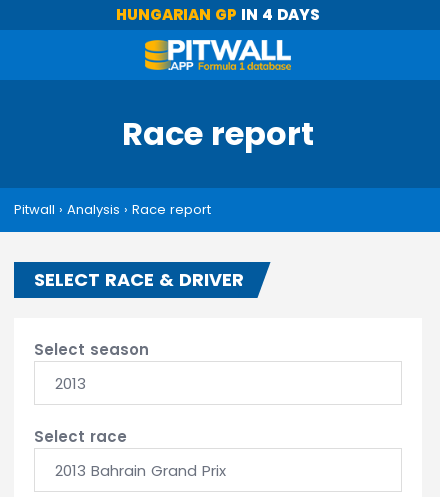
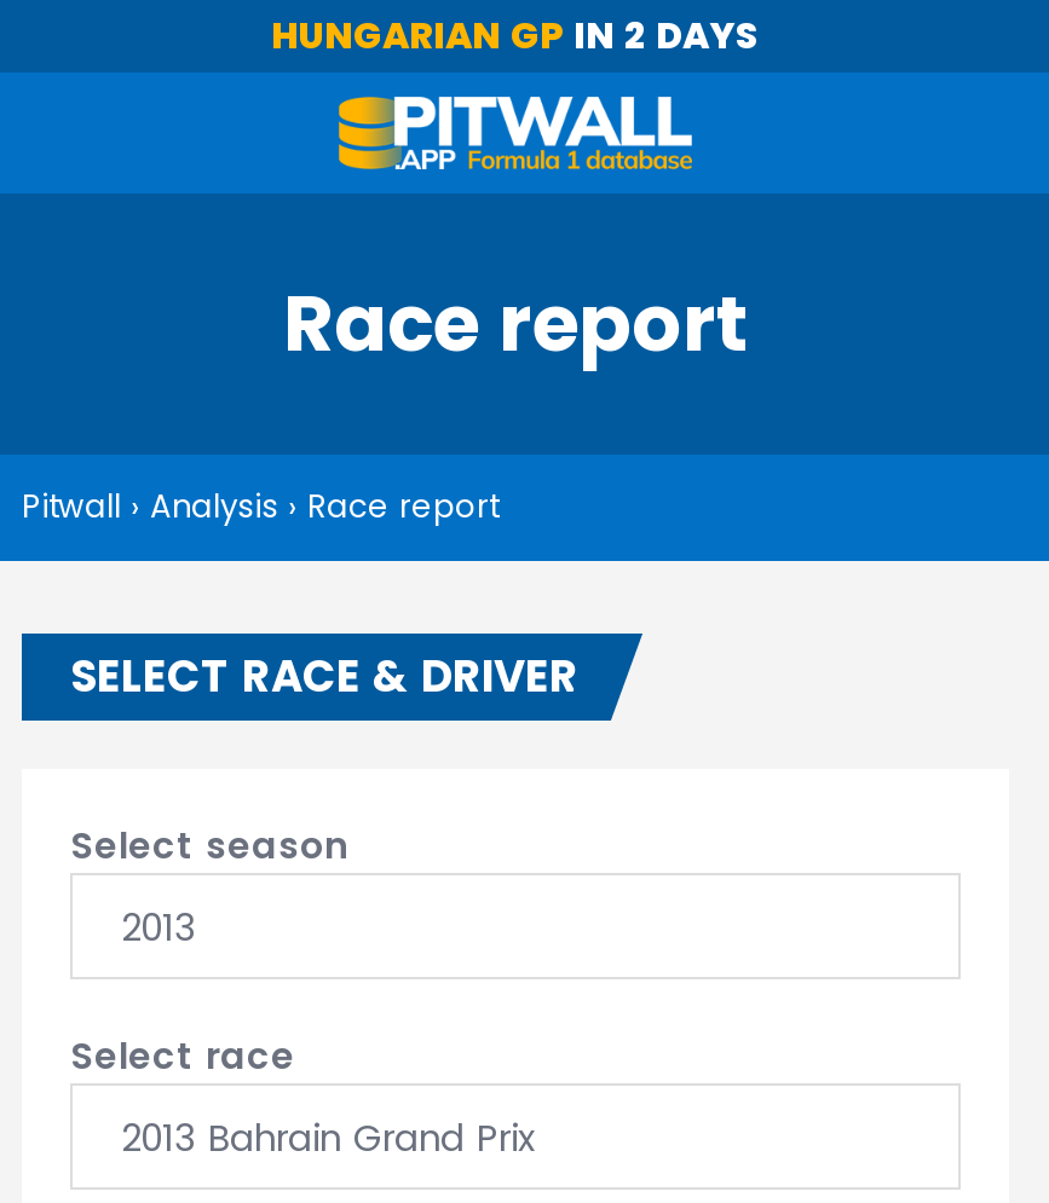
- HUNGARIAN GP IN 4 DAYS
+ HUNGARIAN GP IN 2 DAYS
